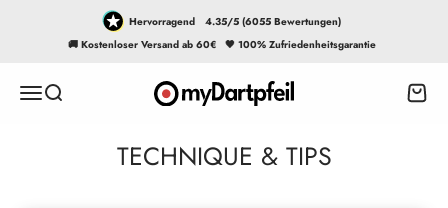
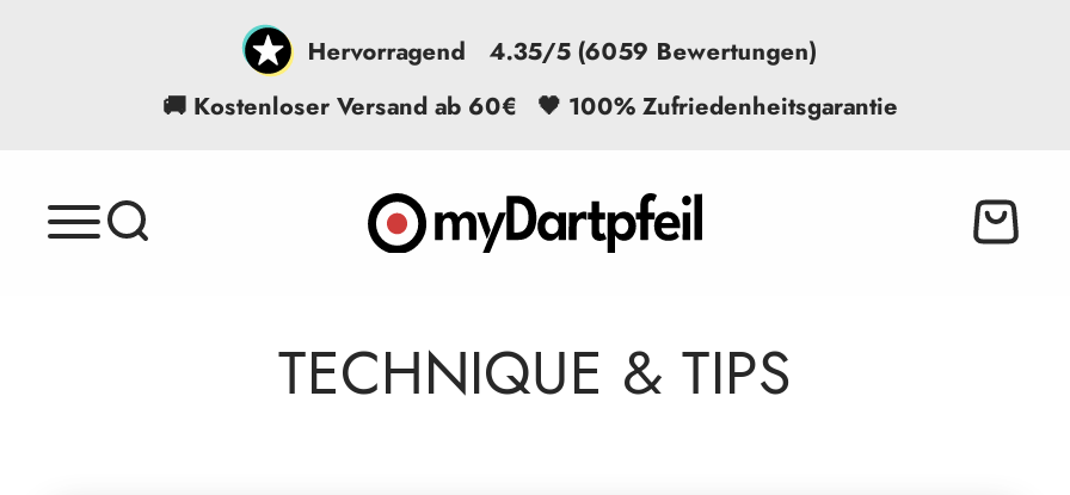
- 4.35/5 (6055 Bewertungen)
+ 4.35/5 (6059 Bewertungen)
